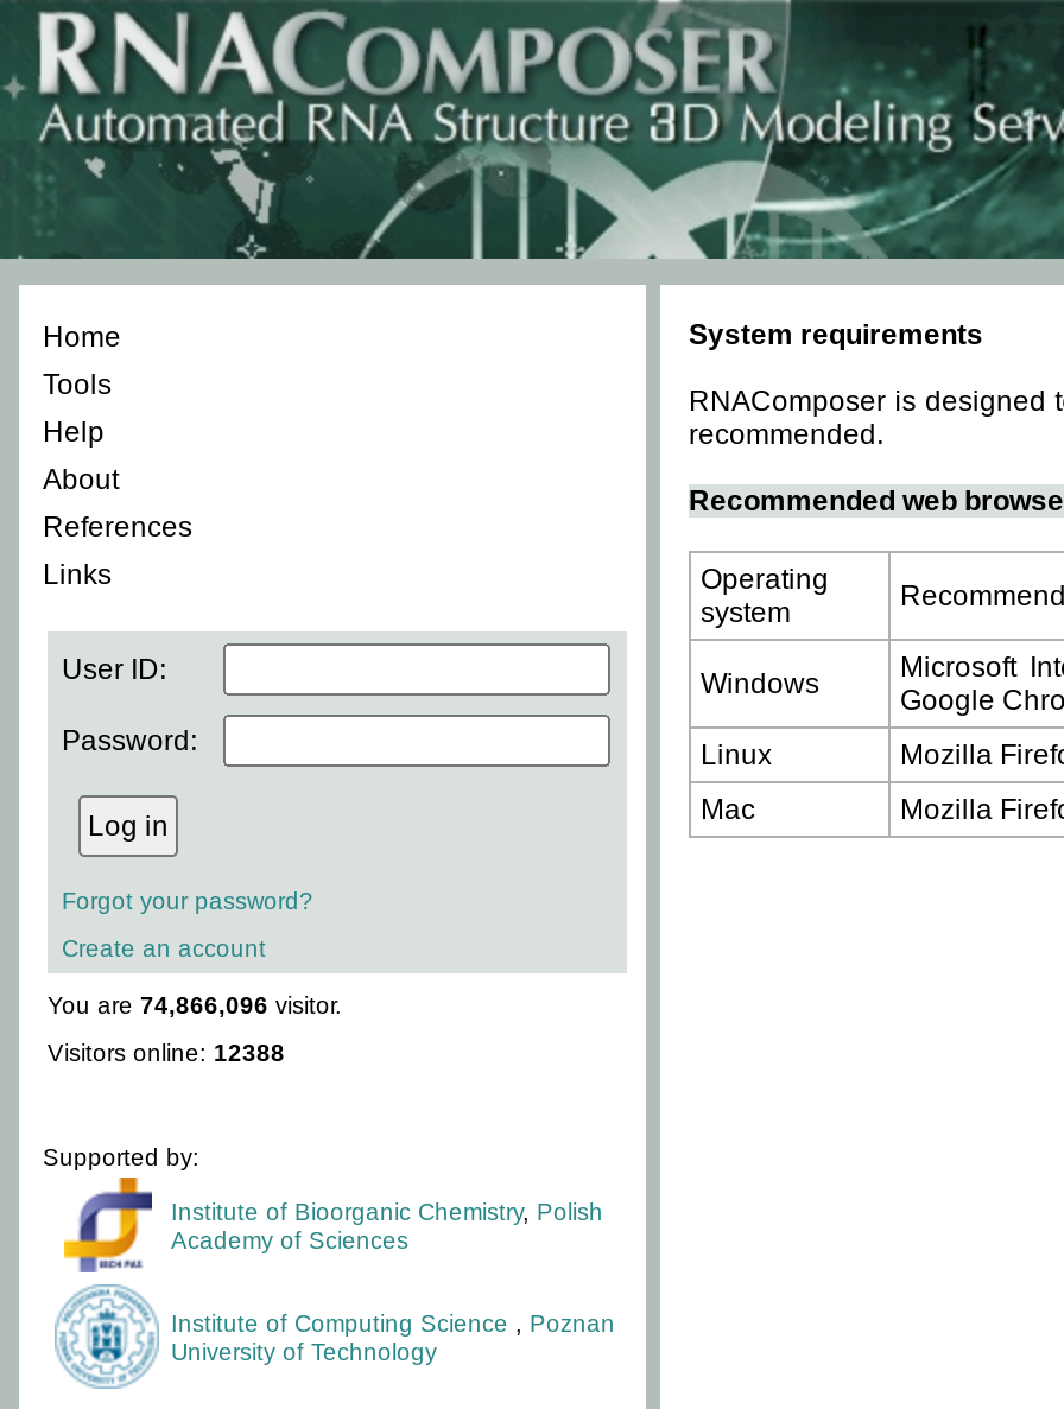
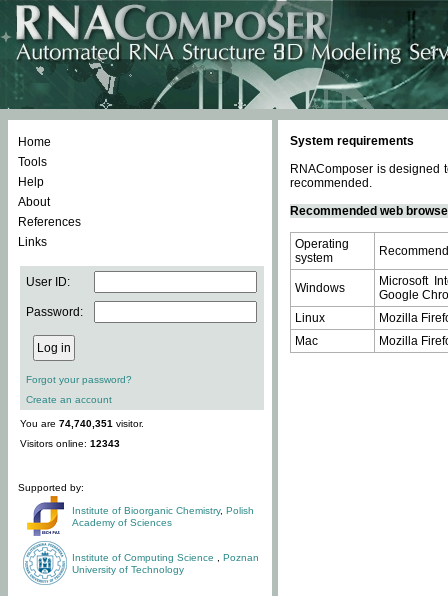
- You are 74,866,096 visitor.
+ You are 74,740,351 visitor.

- Visitors online: 12388
+ Visitors online: 12343
